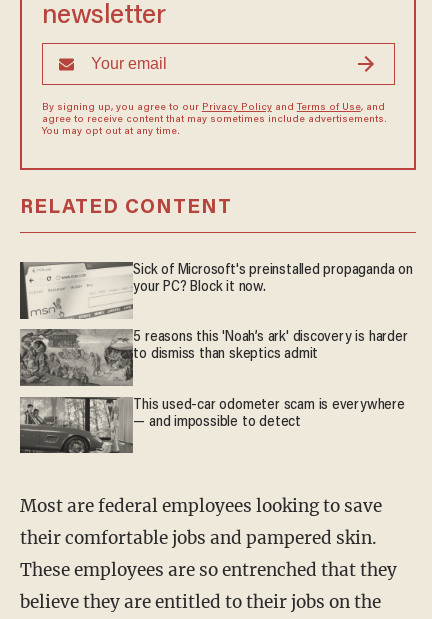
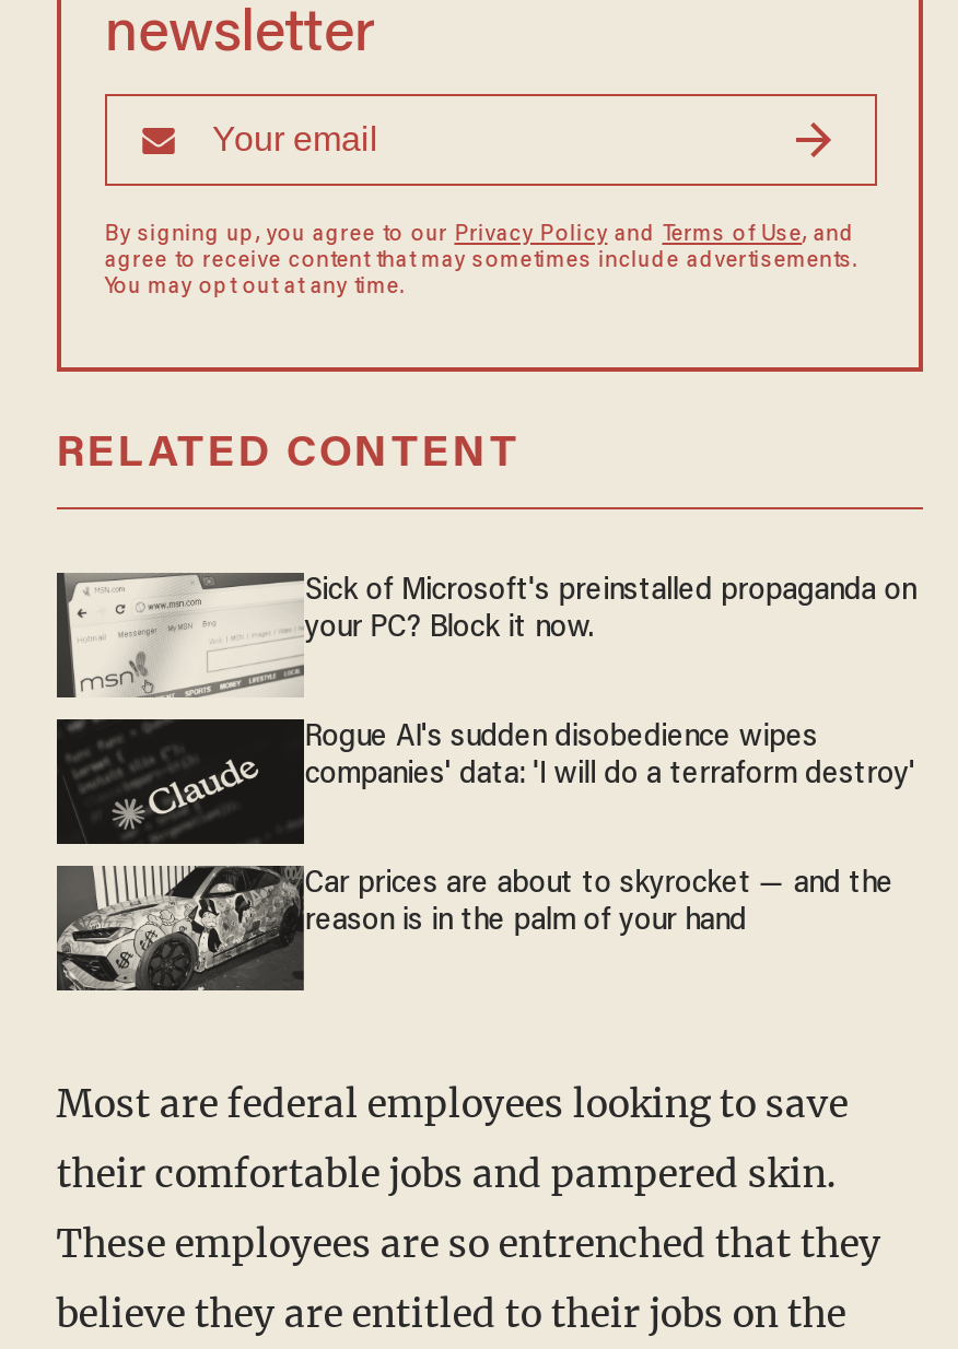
- [image]
- 5 reasons this 'Noah’s ark' discovery is harder
- to dismiss than skeptics admit
+ [image]
+ Rogue AI's sudden disobedience wipes
+ companies' data: 'I will do a terraform destroy'

- [image]
- This used-car odometer scam is everywhere
- — and impossible to detect
+ [image]
+ Car prices are about to skyrocket — and the
+ reason is in the palm of your hand
